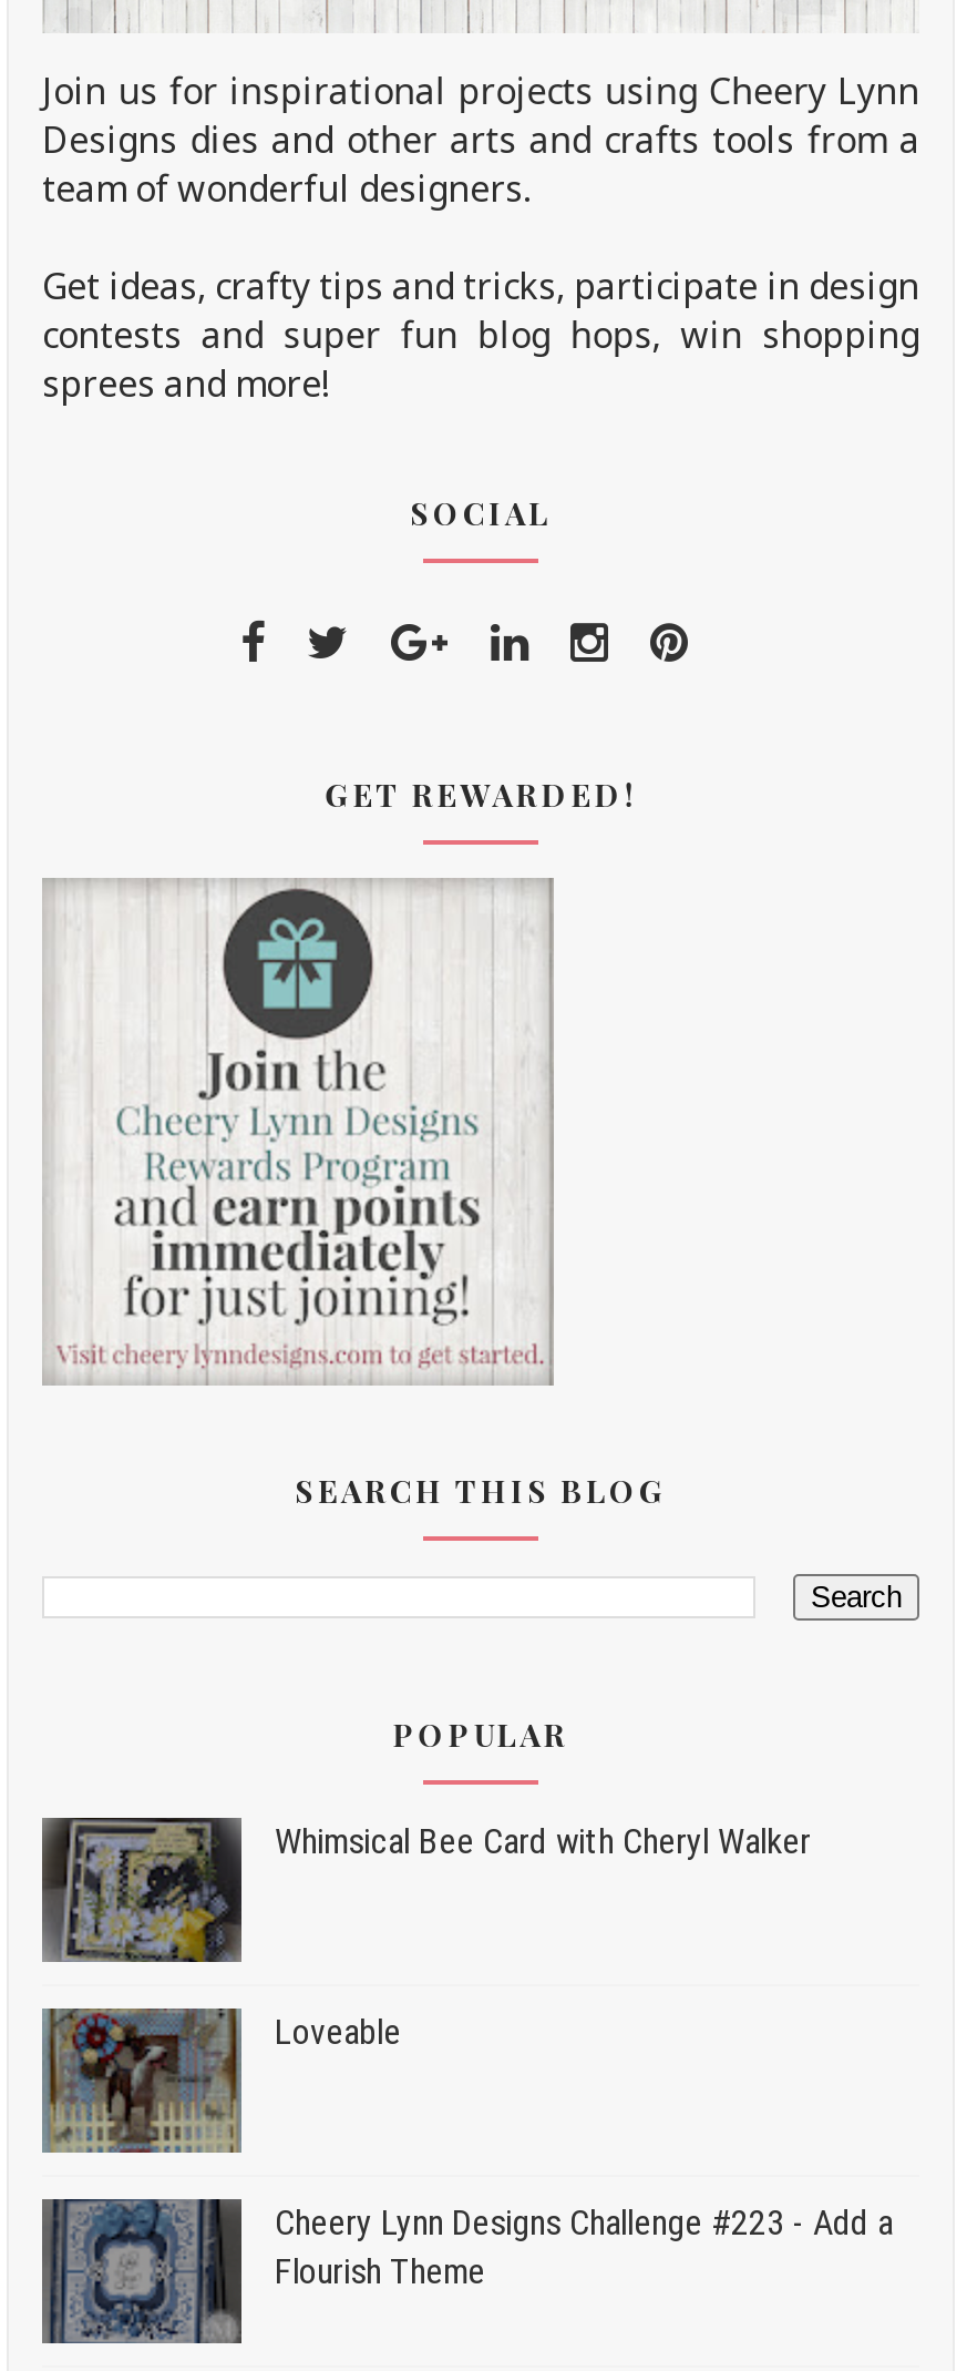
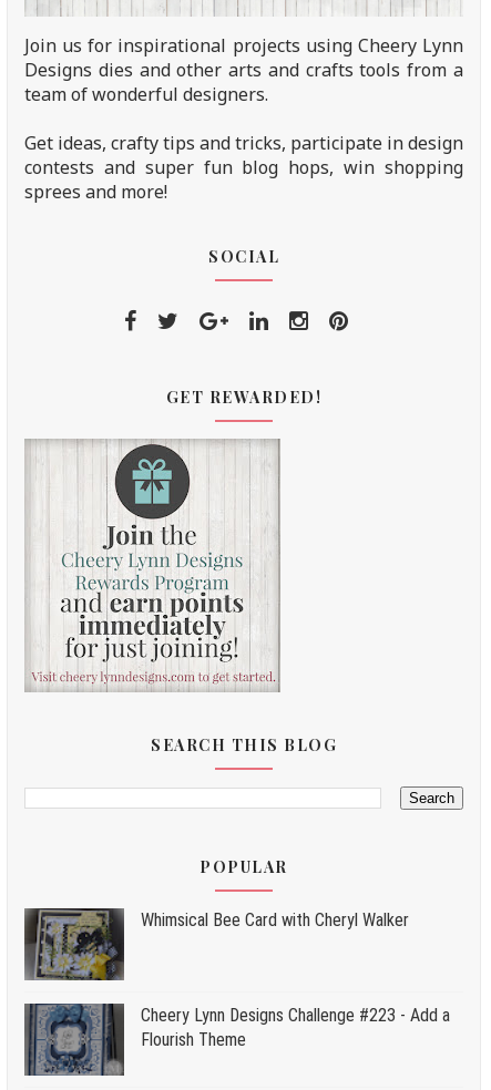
- [image]
- Loveable
